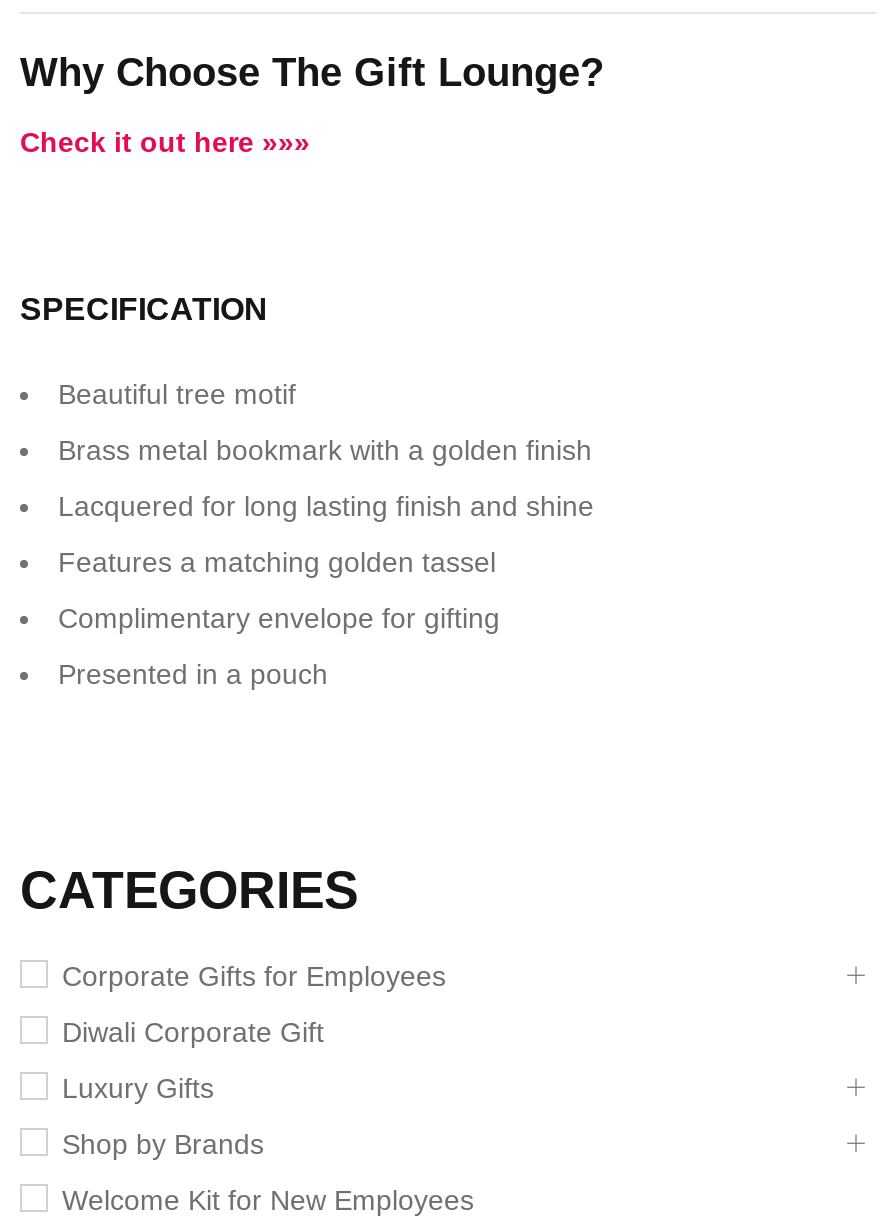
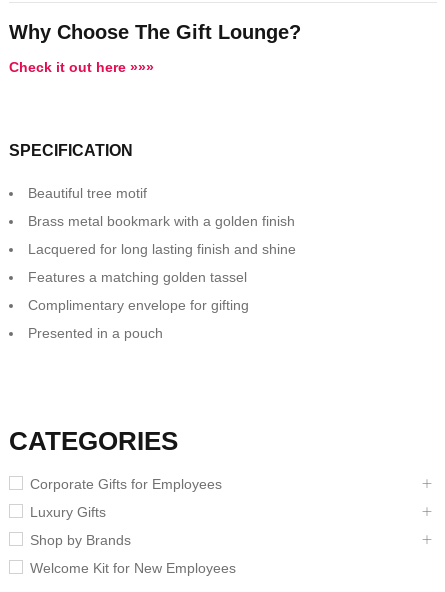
- Diwali Corporate Gift
